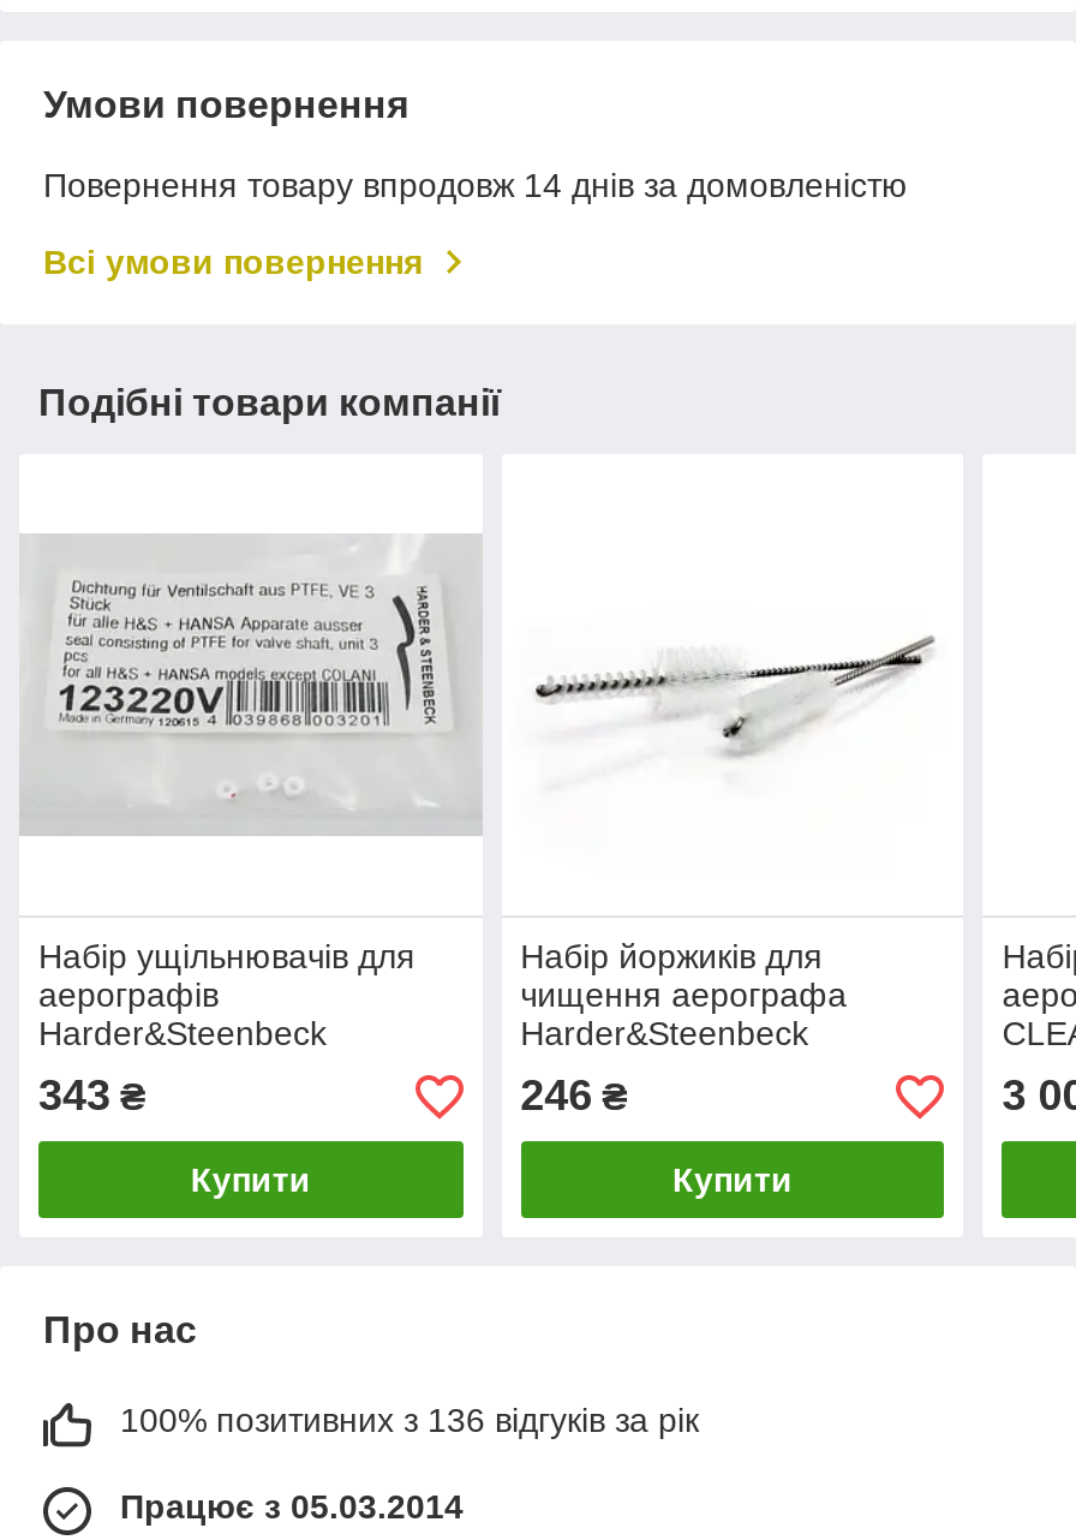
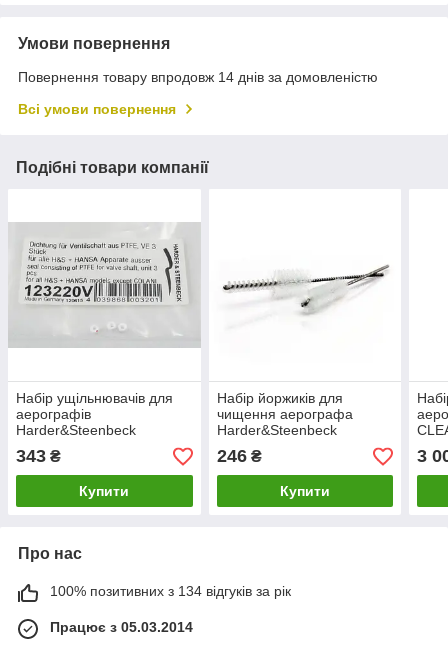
- 100% позитивних з 136 відгуків за рік
+ 100% позитивних з 134 відгуків за рік
